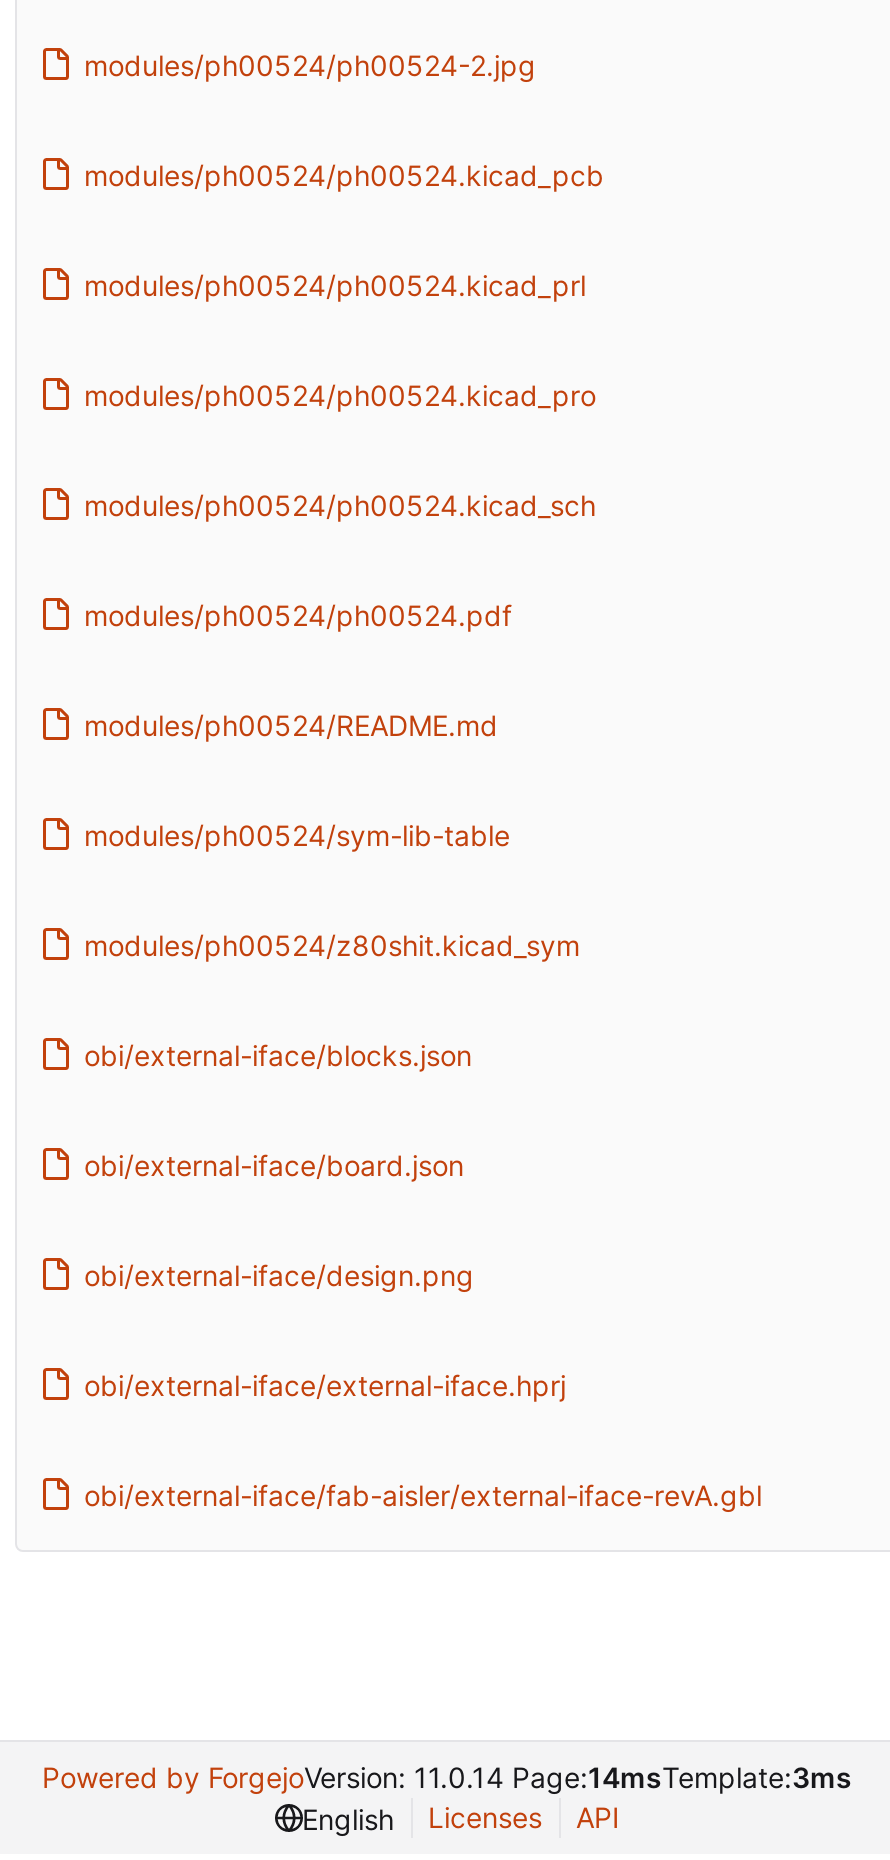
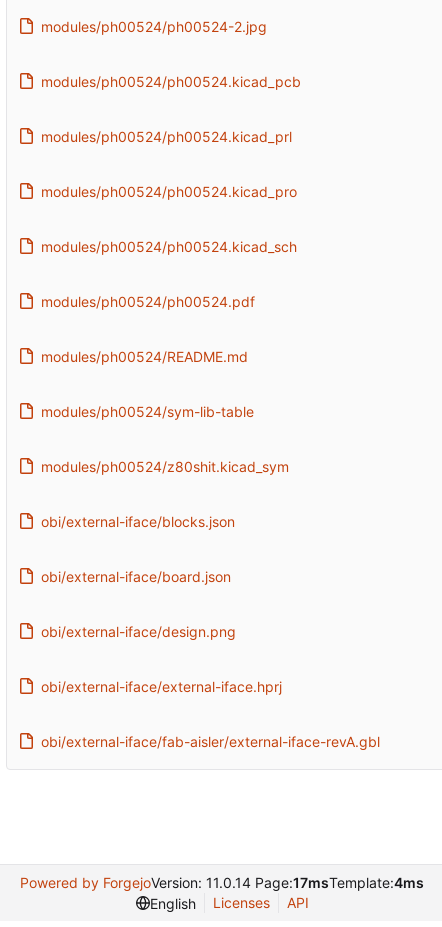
- Powered by ForgejoVersion: 11.0.14 Page:14msTemplate:3ms
+ Powered by ForgejoVersion: 11.0.14 Page:17msTemplate:4ms
